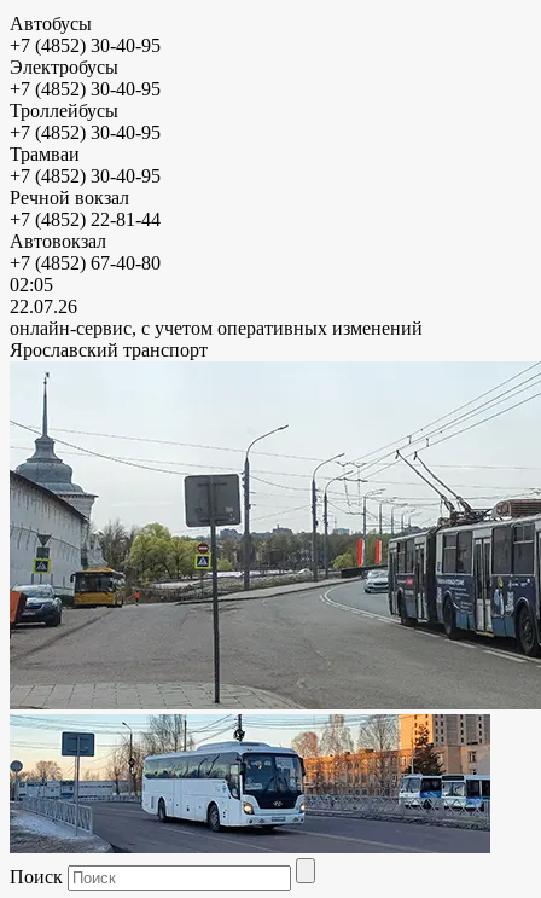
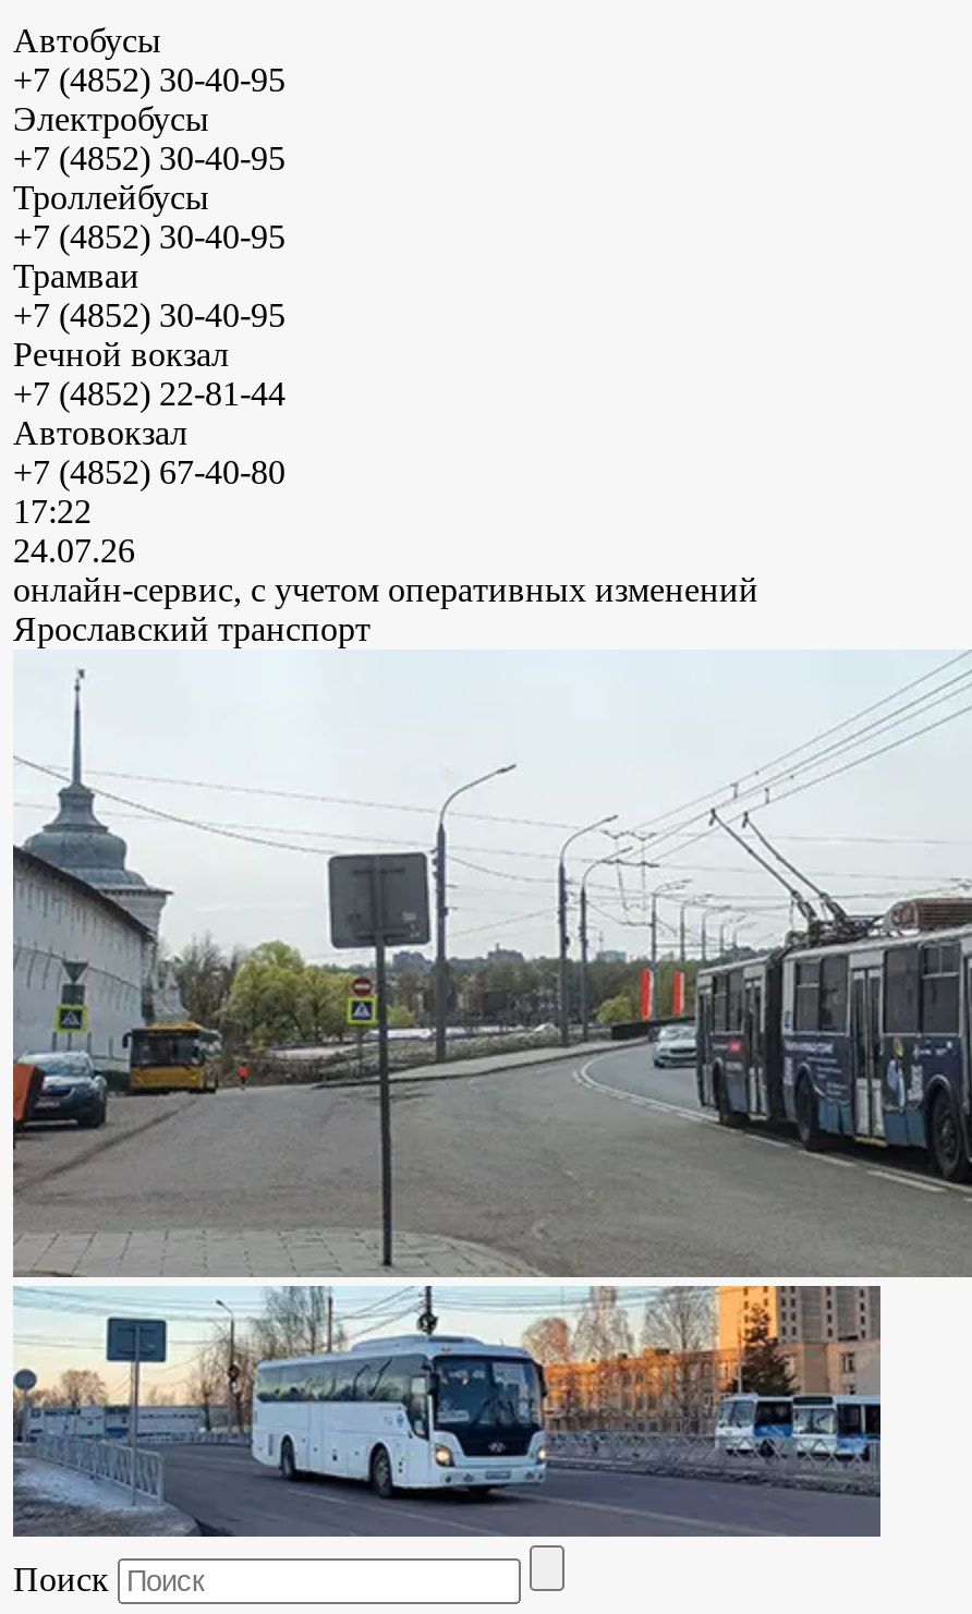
- 02:05
+ 17:22

- 22.07.26
+ 24.07.26
